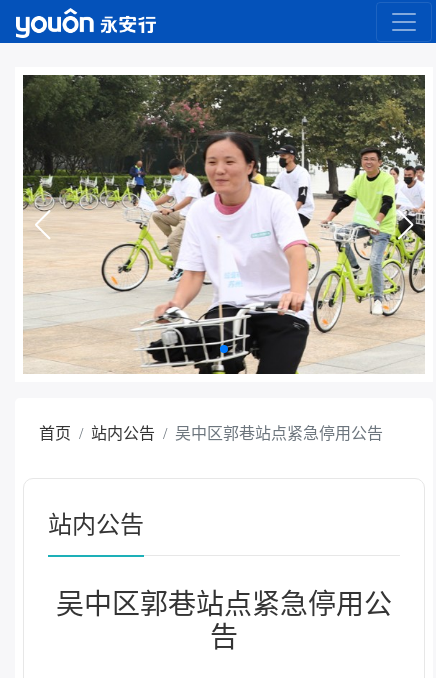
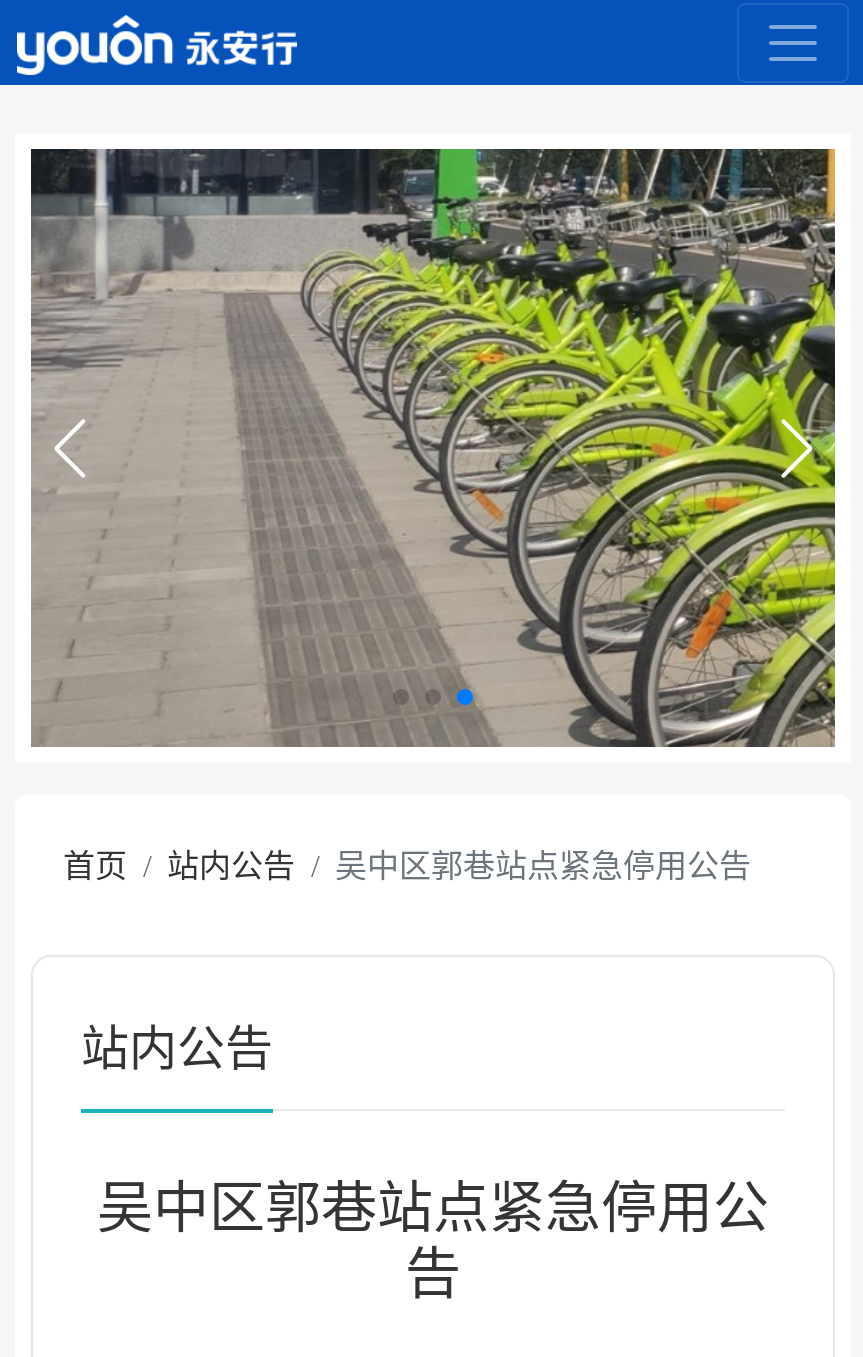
- [image]
+ [image]
